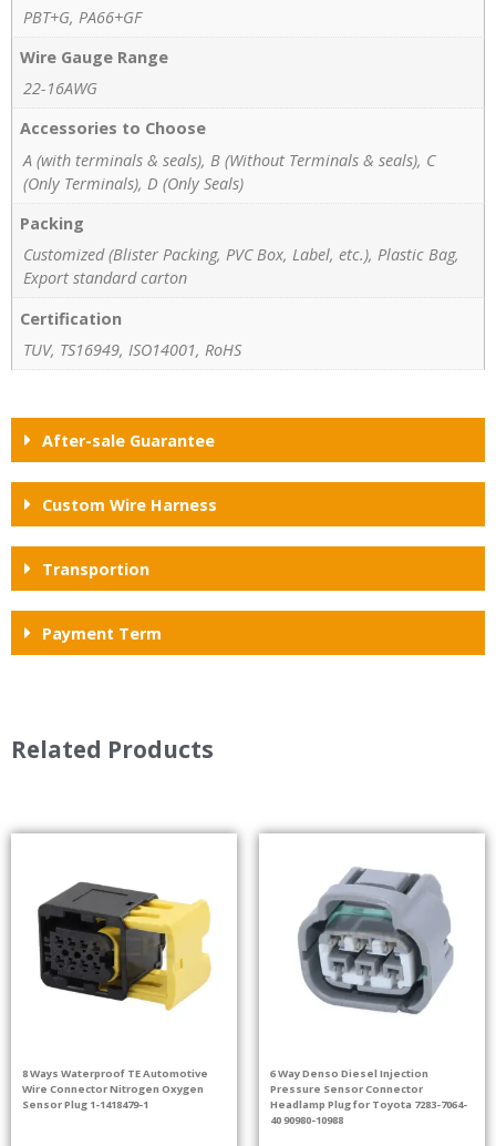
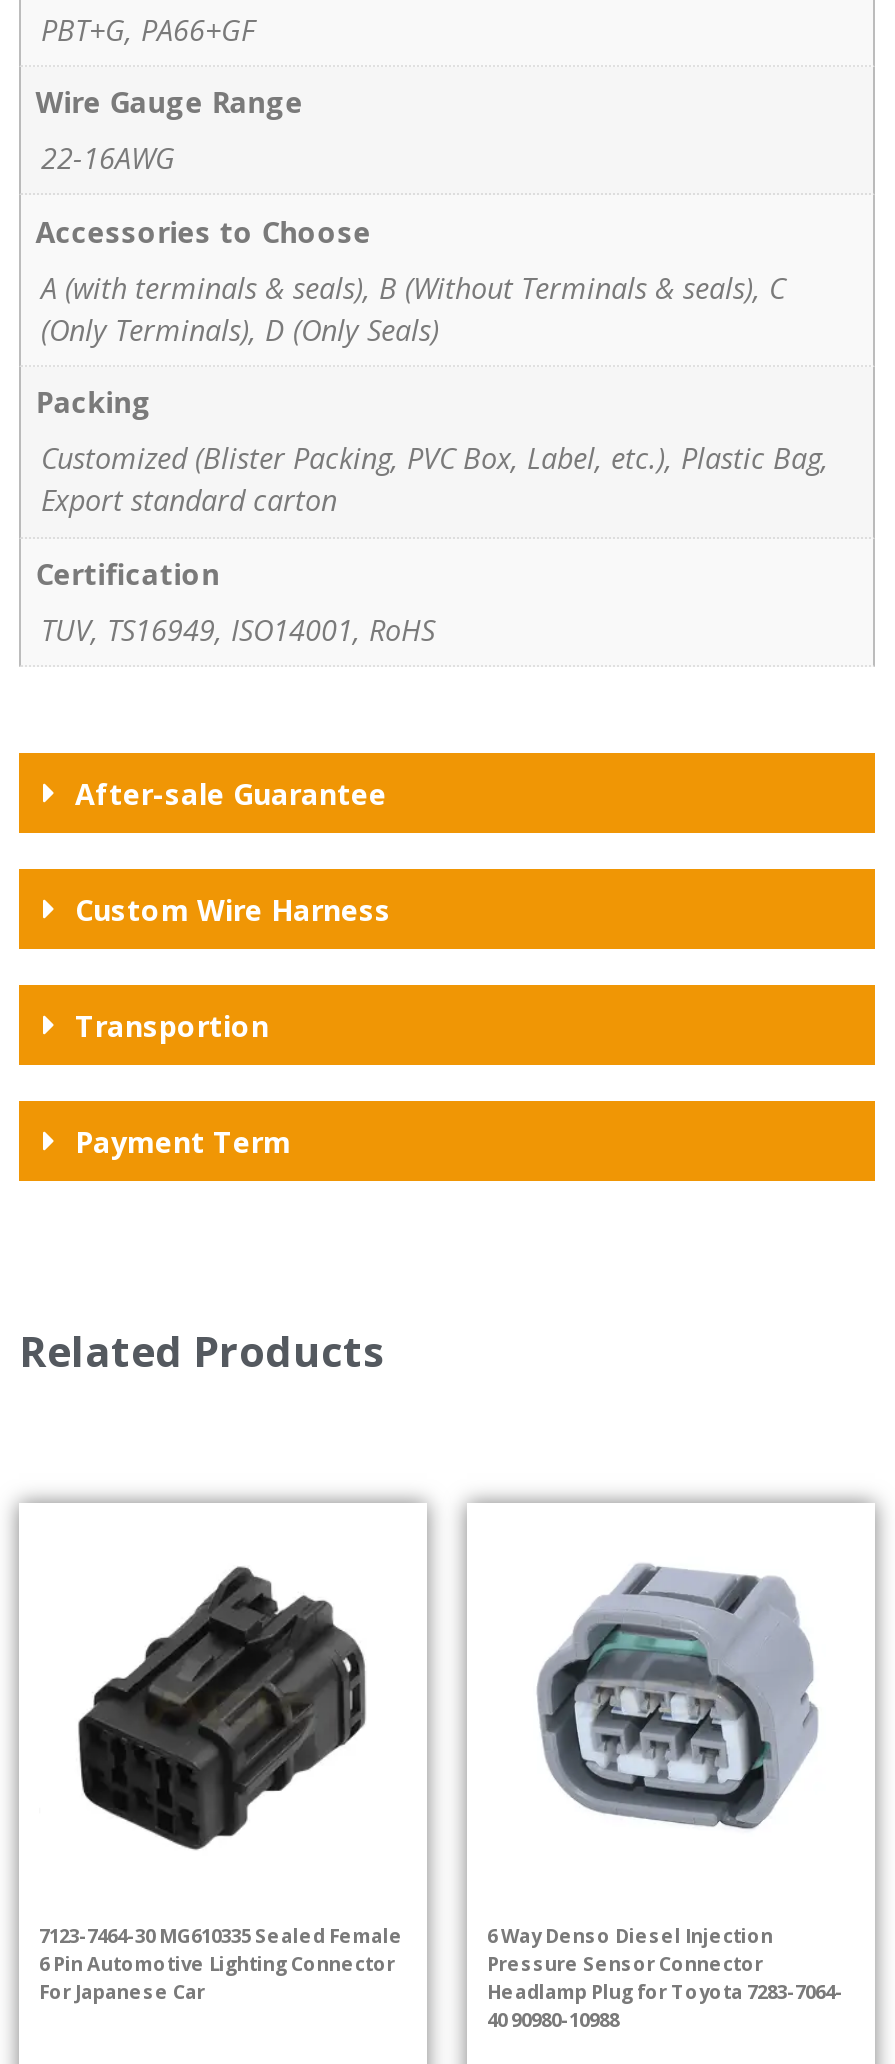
- [image]
- 8 Ways Waterproof TE Automotive
- Wire Connector Nitrogen Oxygen
- Sensor Plug 1-1418479-1
+ [image]
+ 7123-7464-30 MG610335 Sealed Female
+ 6 Pin Automotive Lighting Connector
+ For Japanese Car
